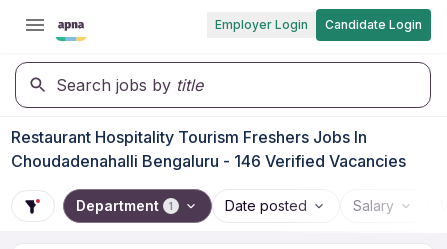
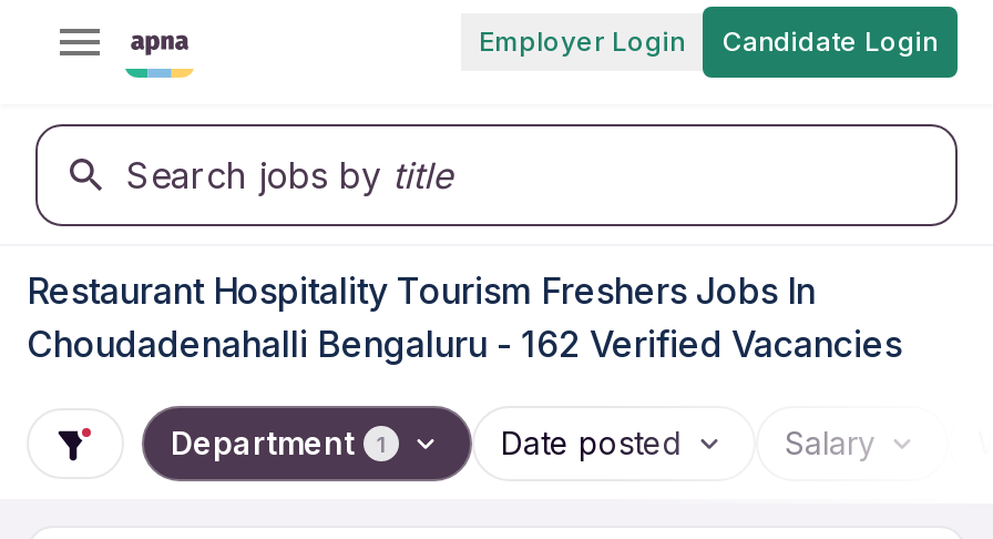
- Choudadenahalli Bengaluru - 146 Verified Vacancies
+ Choudadenahalli Bengaluru - 162 Verified Vacancies
